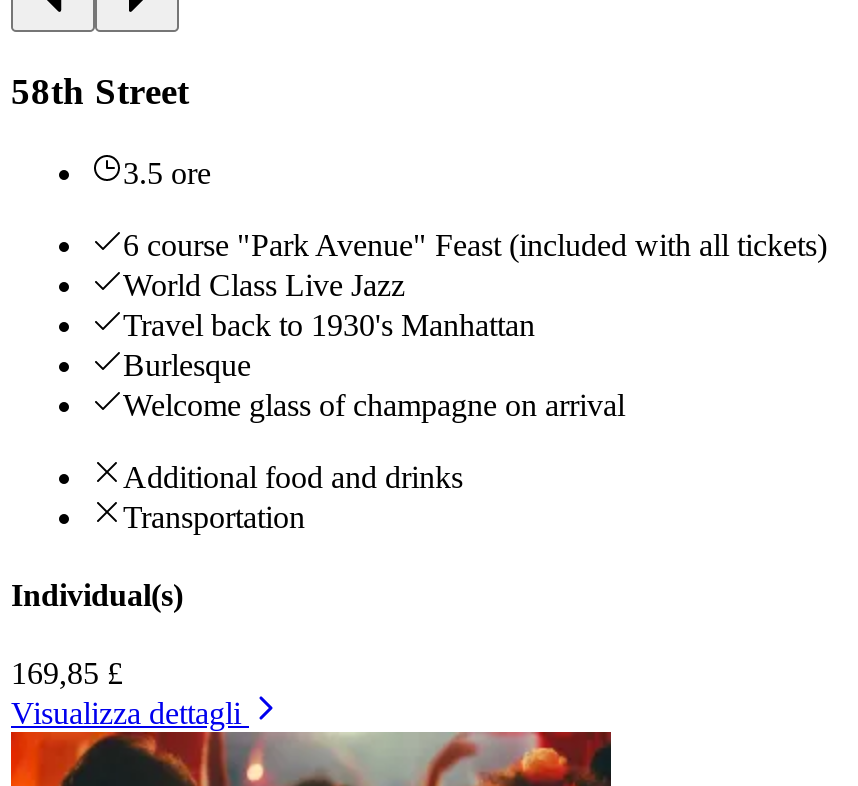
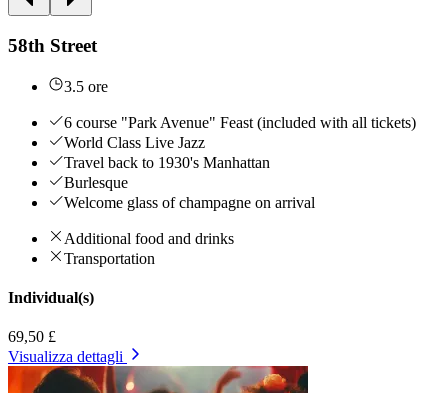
- 169,85 £
+ 69,50 £
